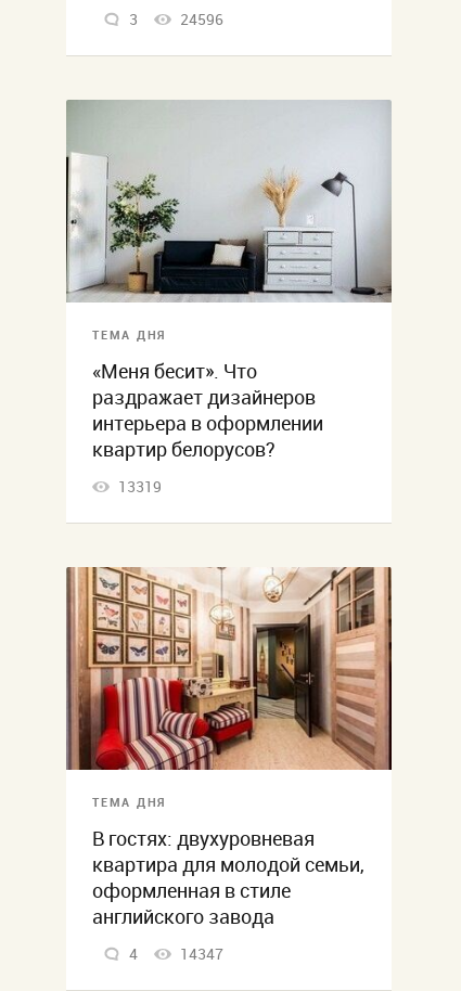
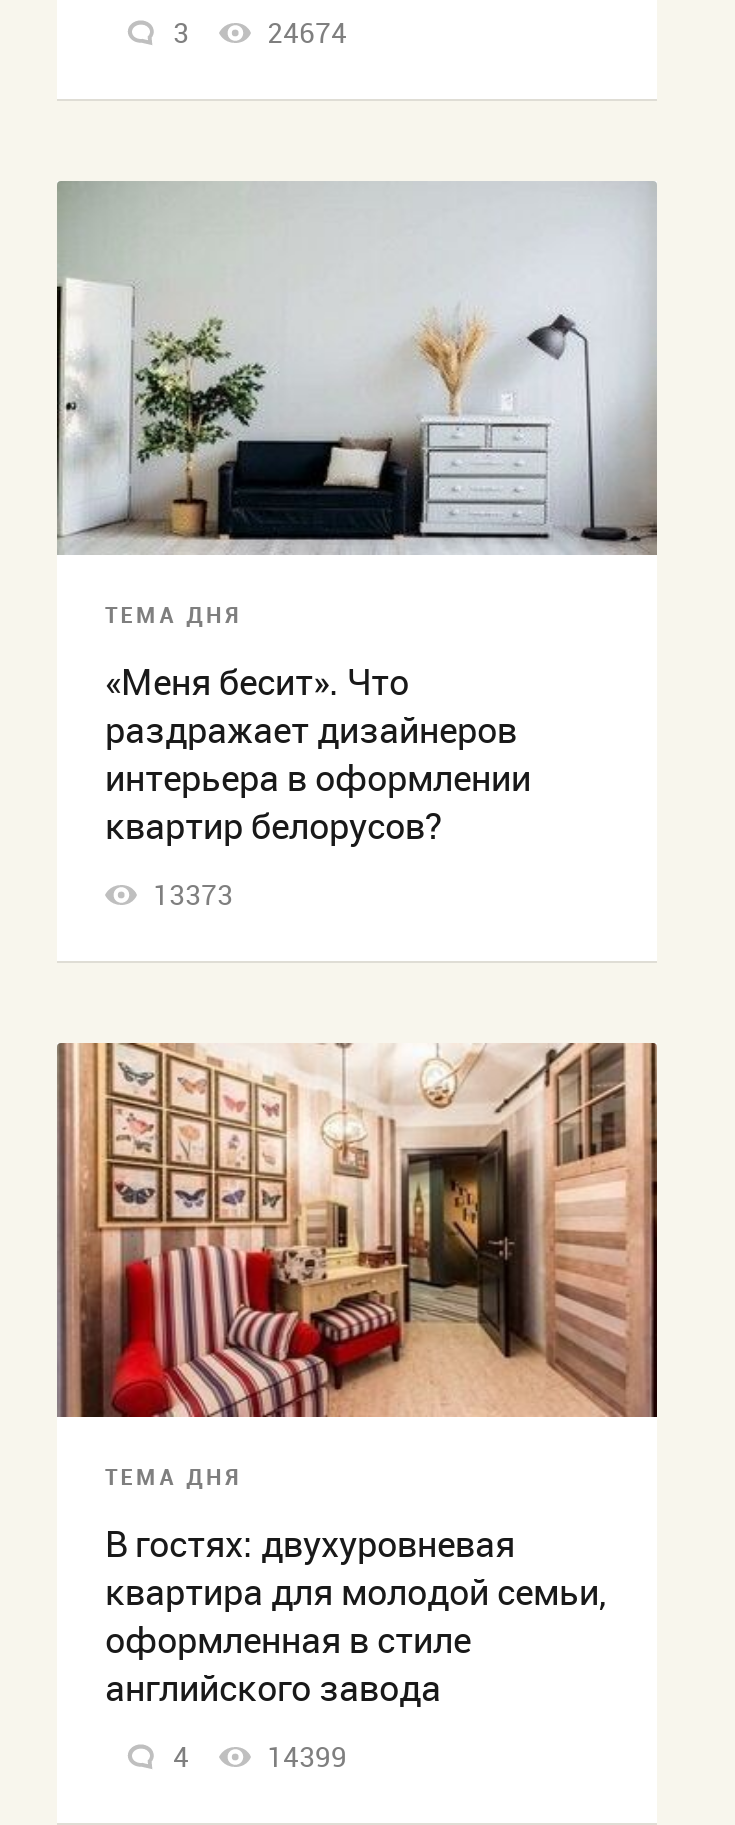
- 24596
+ 24674

- 13319
+ 13373

- 14347
+ 14399
